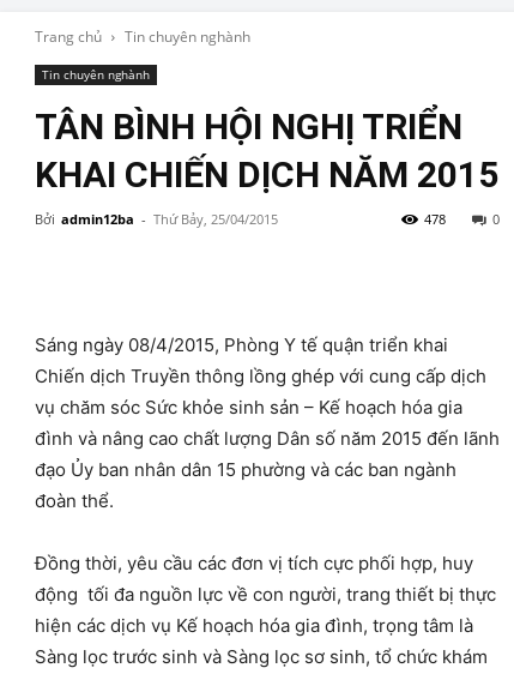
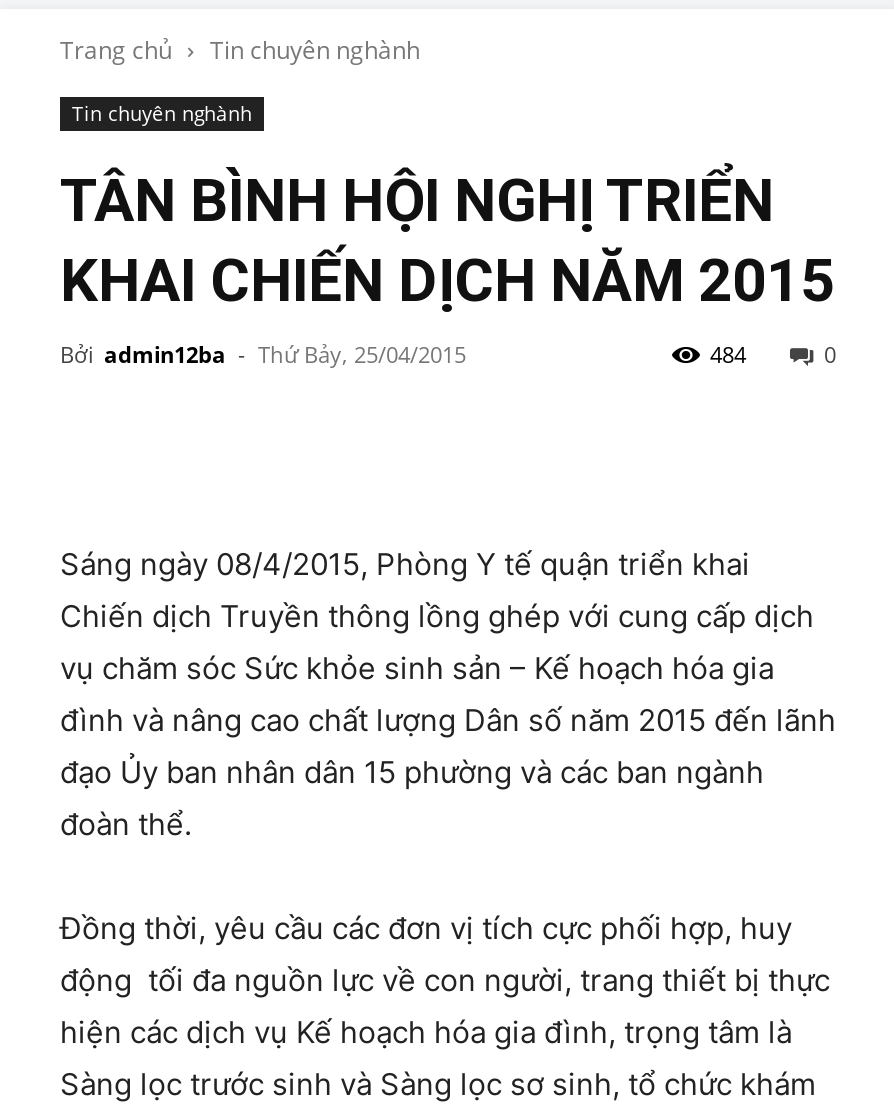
- 478
+ 484
